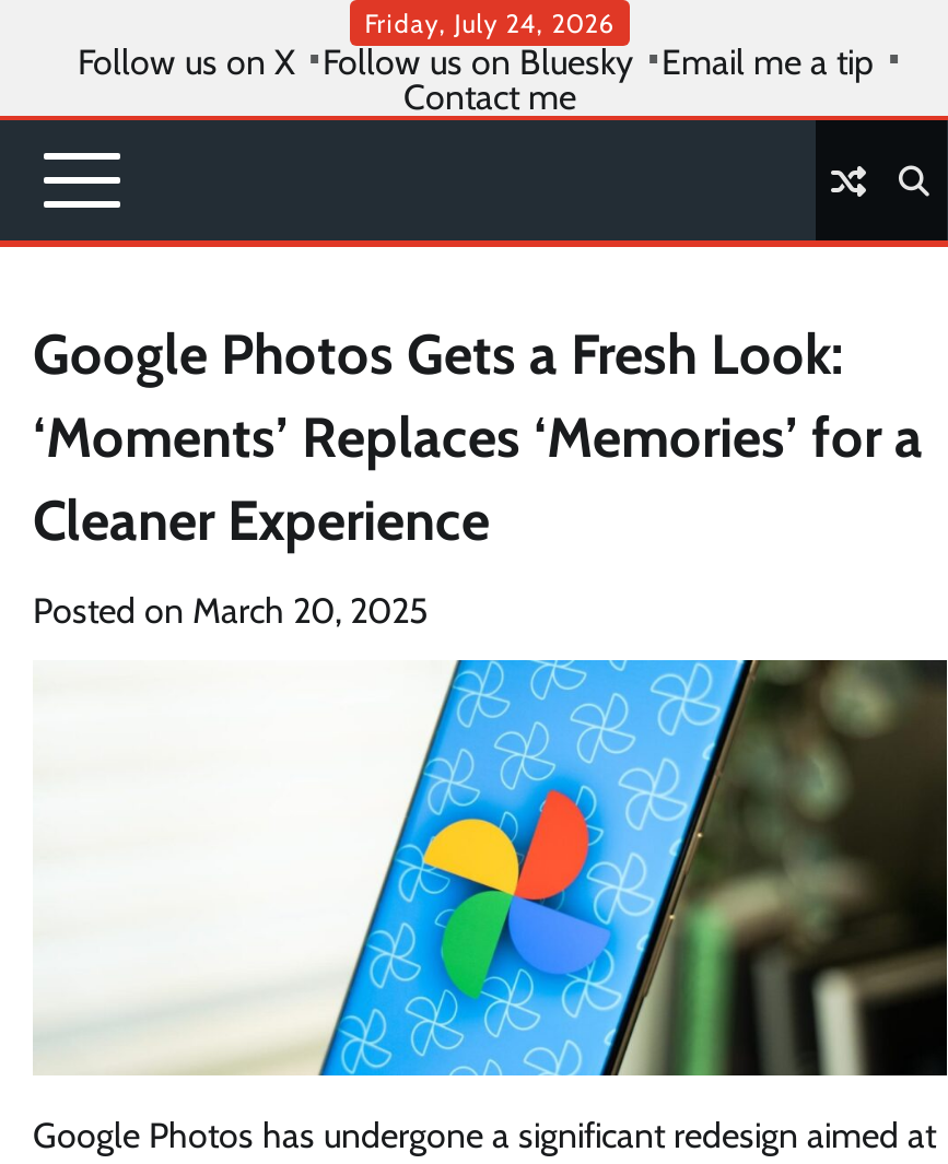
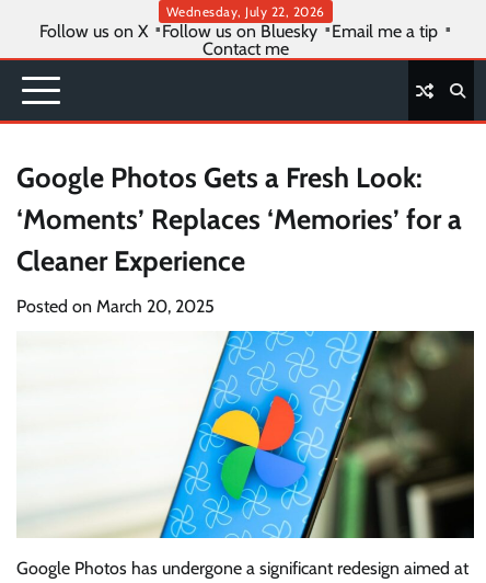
- Friday, July 24, 2026
+ Wednesday, July 22, 2026
